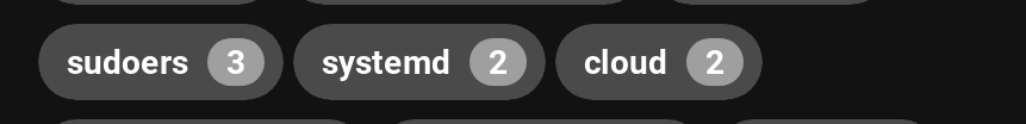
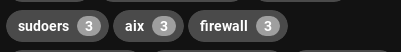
- systemd
- 2
- cloud
- 2
+ aix
+ 3
+ firewall
+ 3
